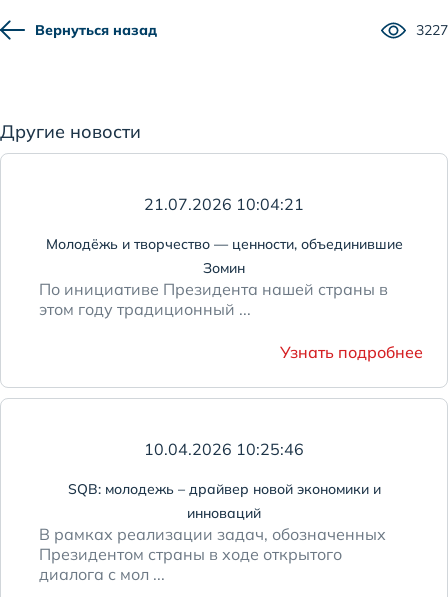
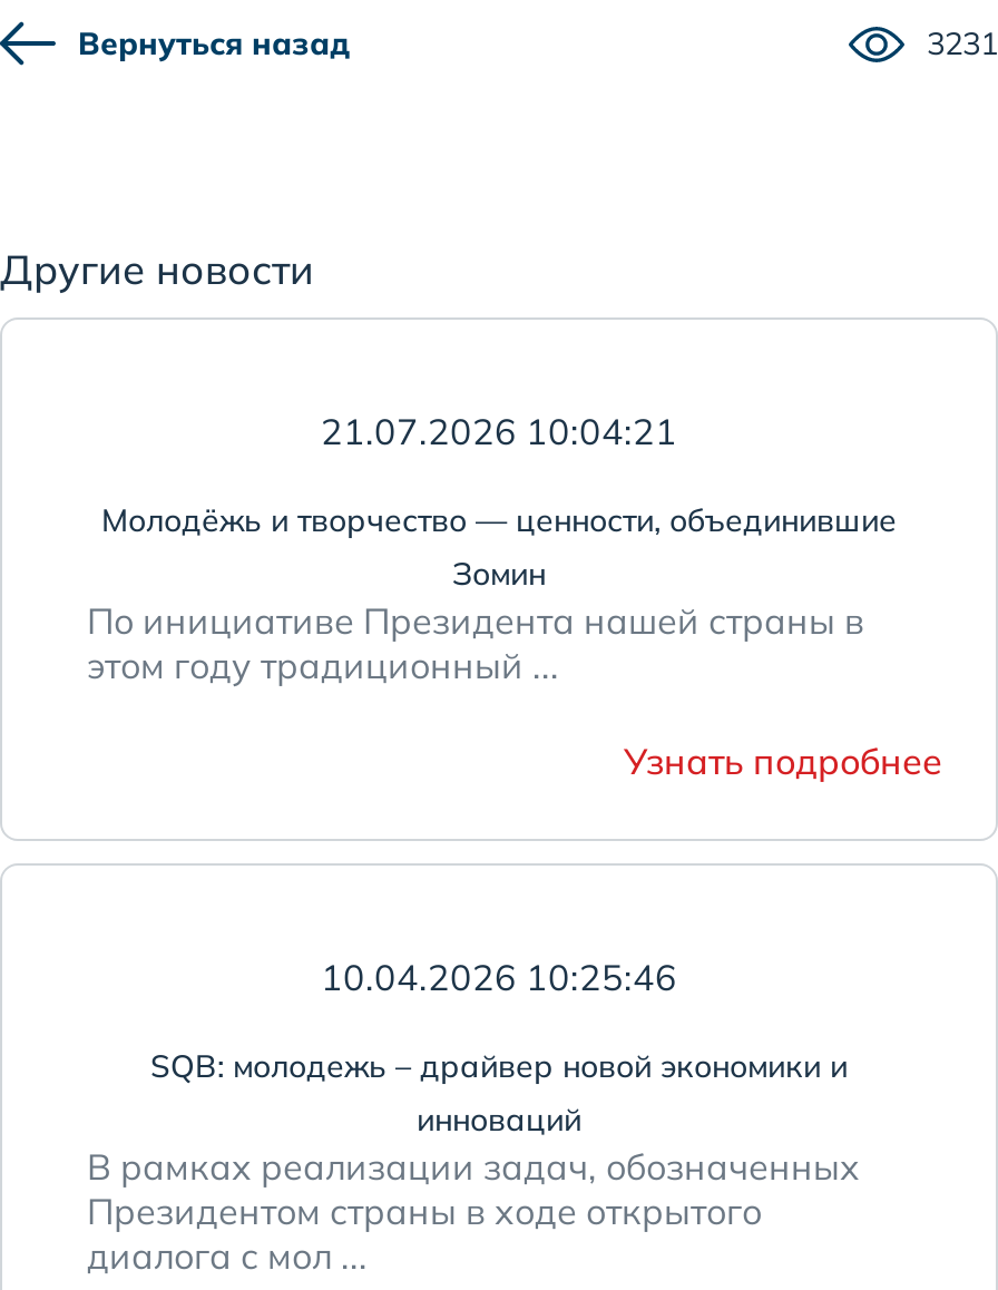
- 3227
+ 3231
